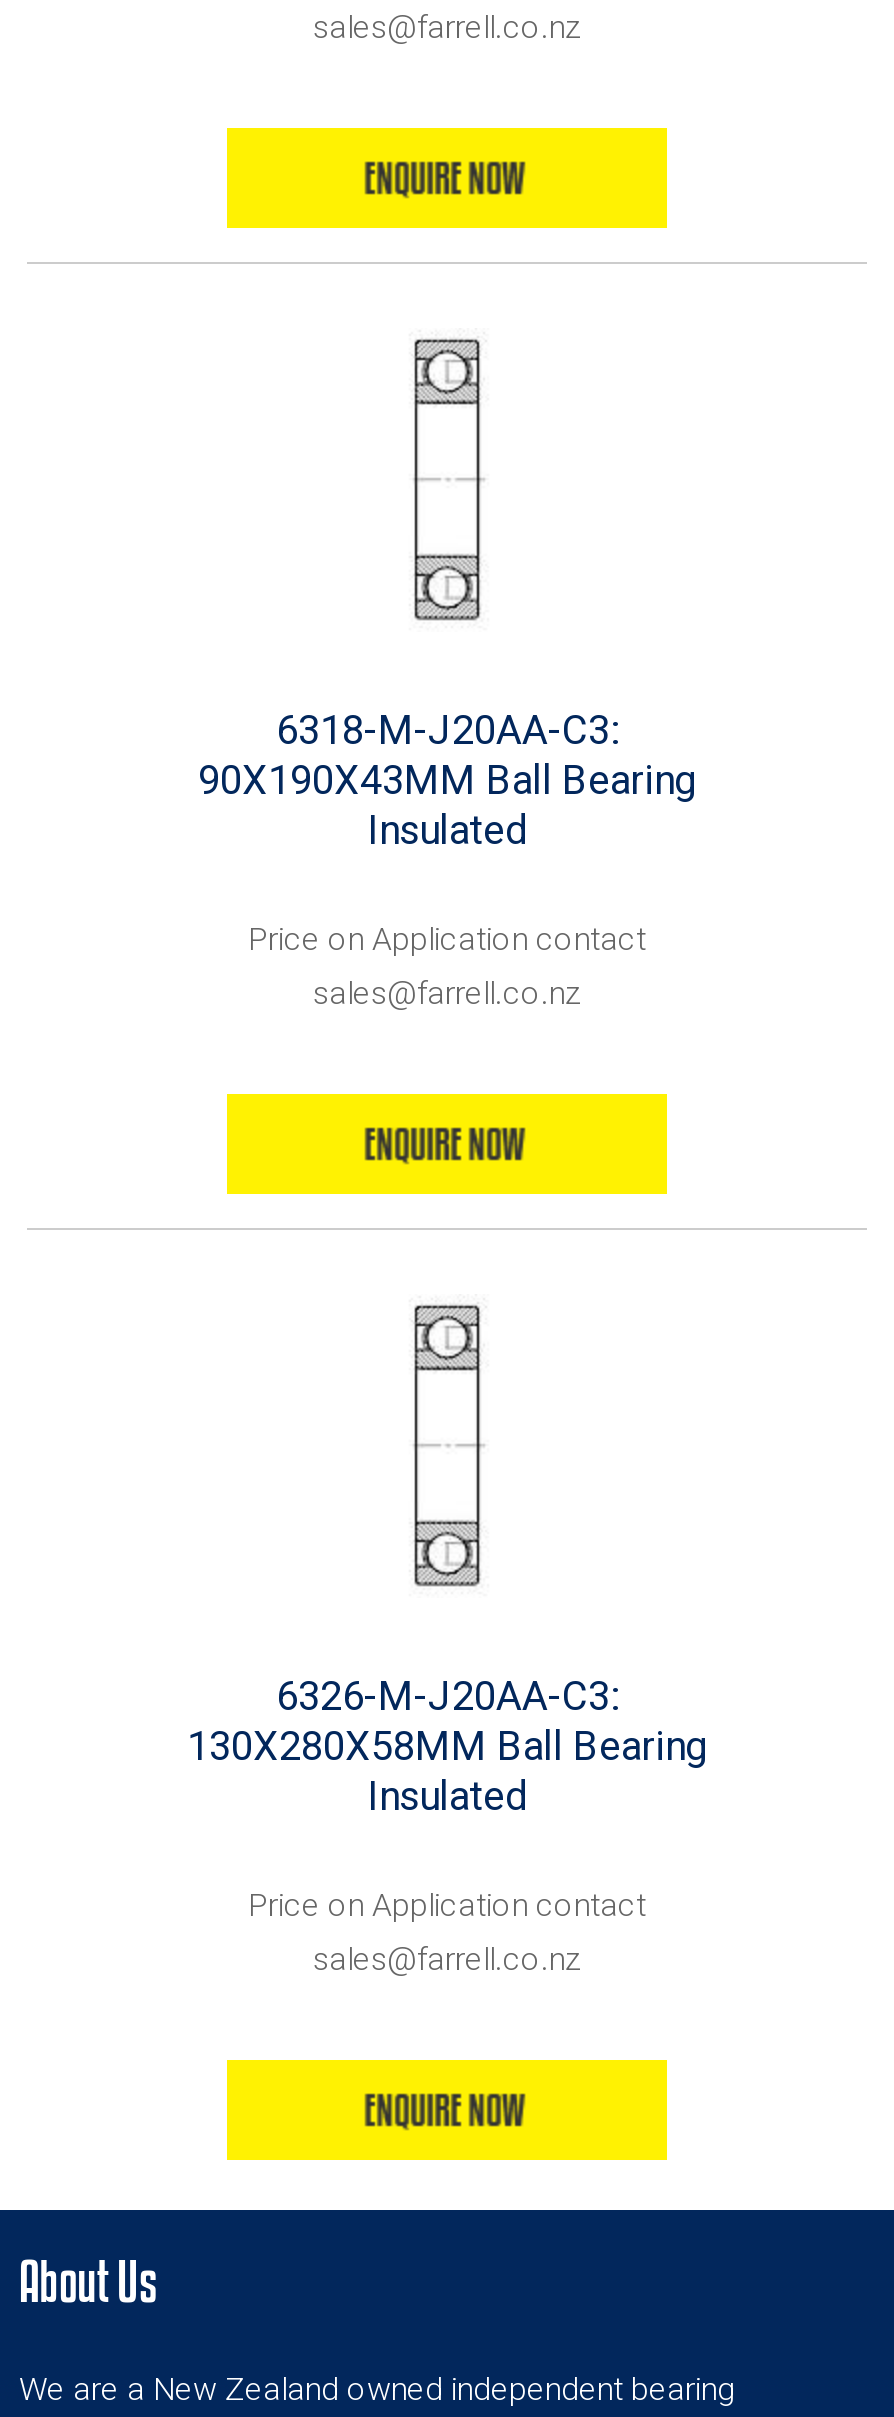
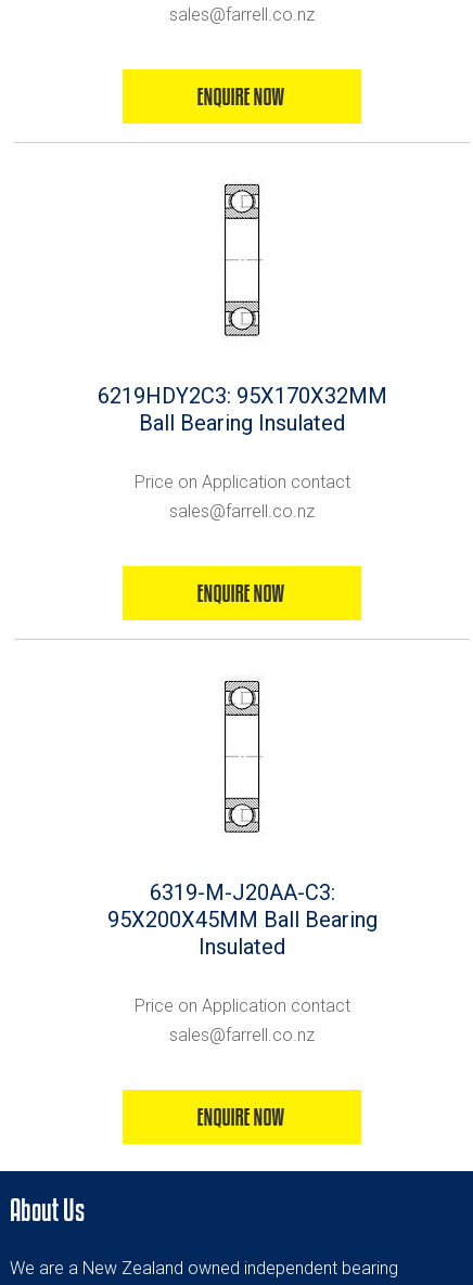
- 6318-M-J20AA-C3:
- 90X190X43MM Ball Bearing
- Insulated
+ 6219HDY2C3: 95X170X32MM
+ Ball Bearing Insulated

- 6326-M-J20AA-C3:
- 130X280X58MM Ball Bearing
+ 6319-M-J20AA-C3:
+ 95X200X45MM Ball Bearing
